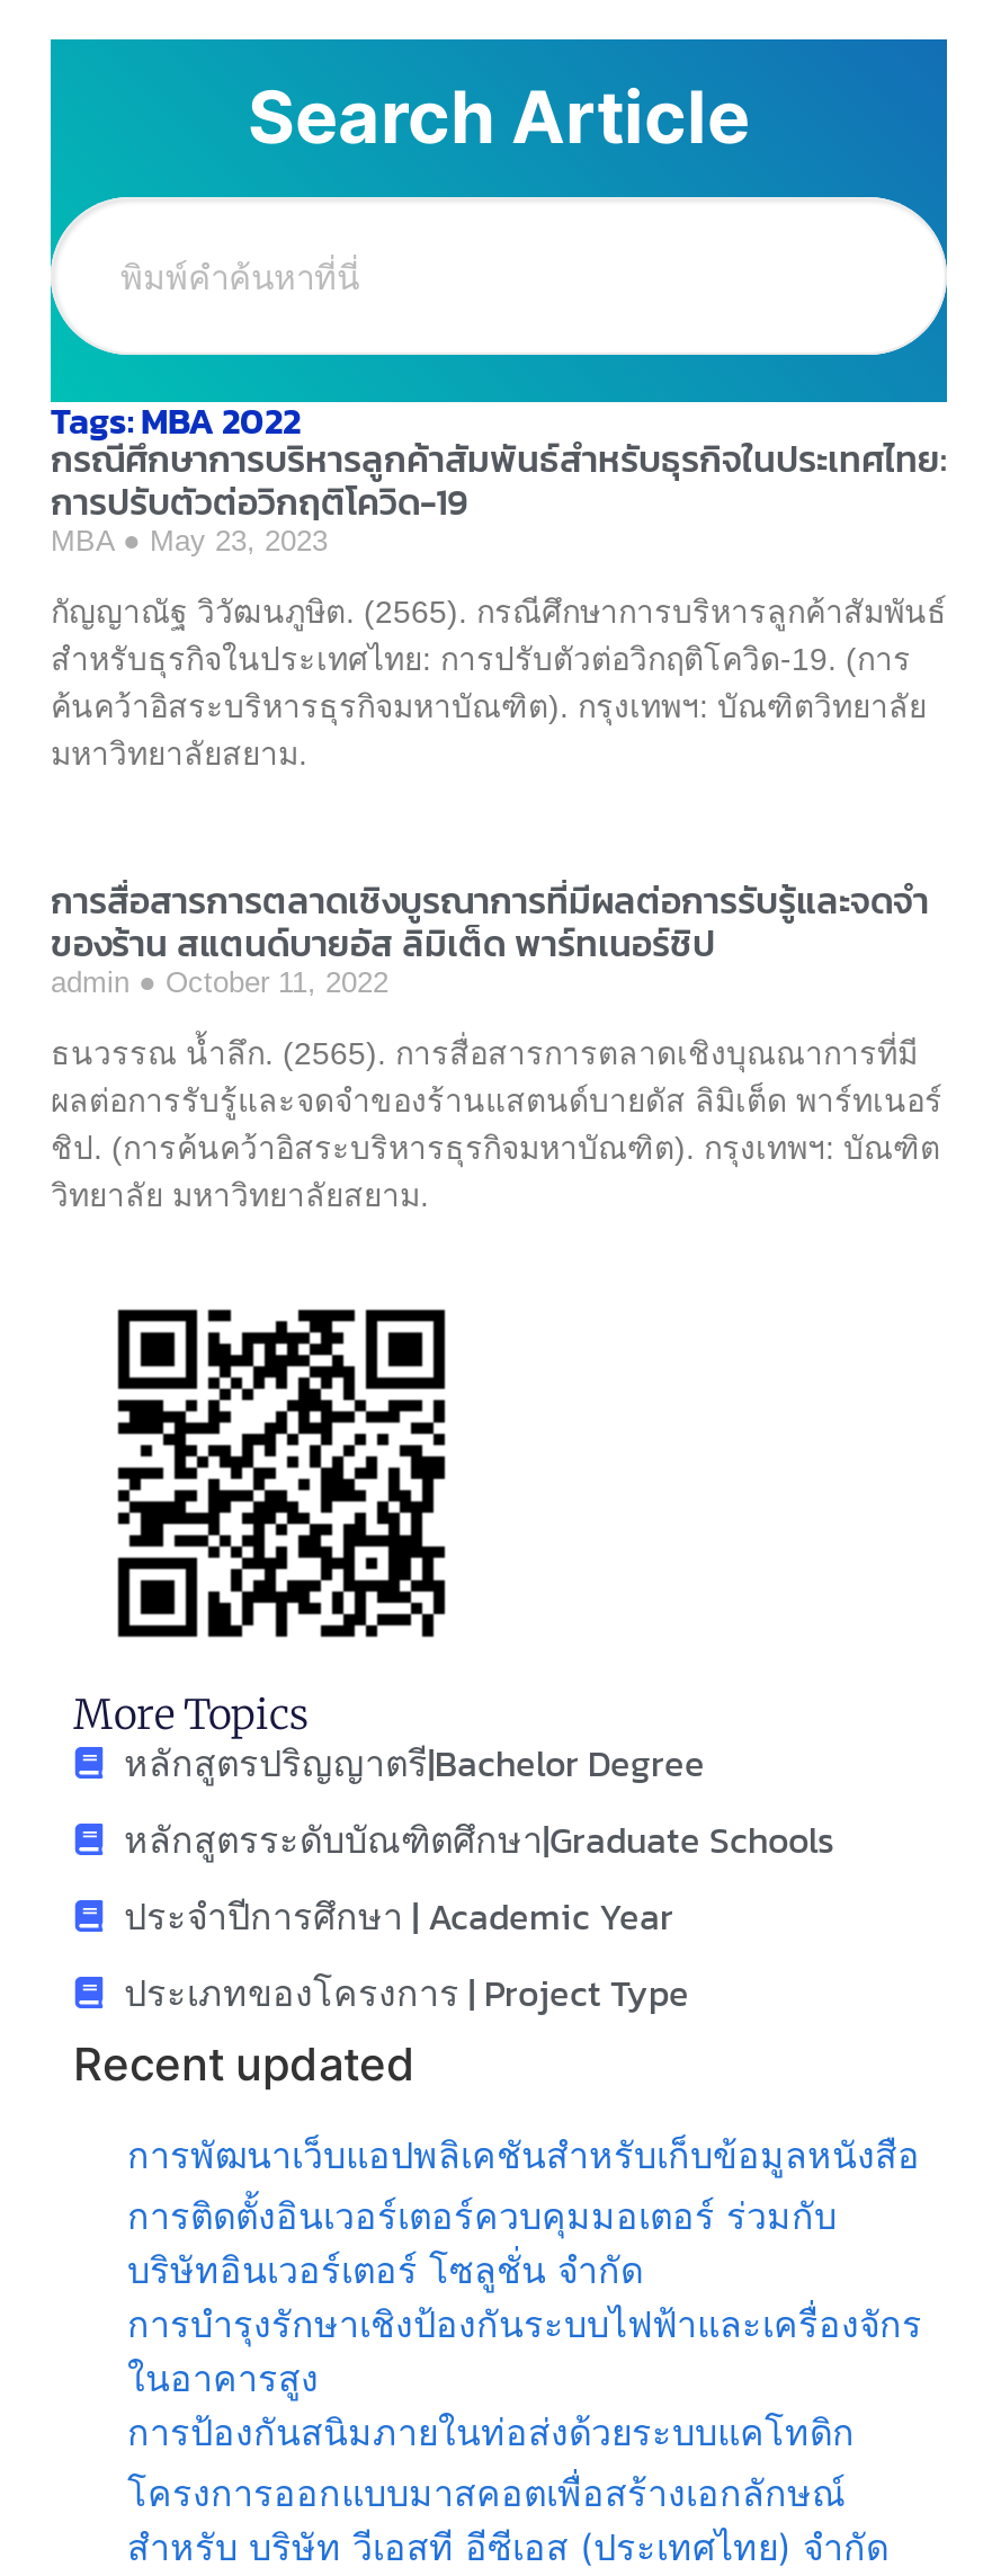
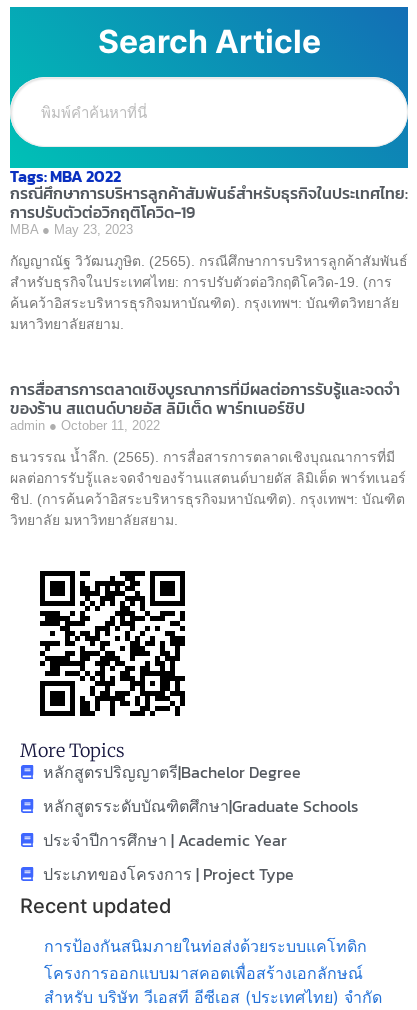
- การพัฒนาเว็บแอปพลิเคชันสำหรับเก็บข้อมูลหนังสือ
- การติดตั้งอินเวอร์เตอร์ควบคุมมอเตอร์ ร่วมกับ
- บริษัทอินเวอร์เตอร์ โซลูชั่น จำกัด
- การบำรุงรักษาเชิงป้องกันระบบไฟฟ้าและเครื่องจักร
- ในอาคารสูง
